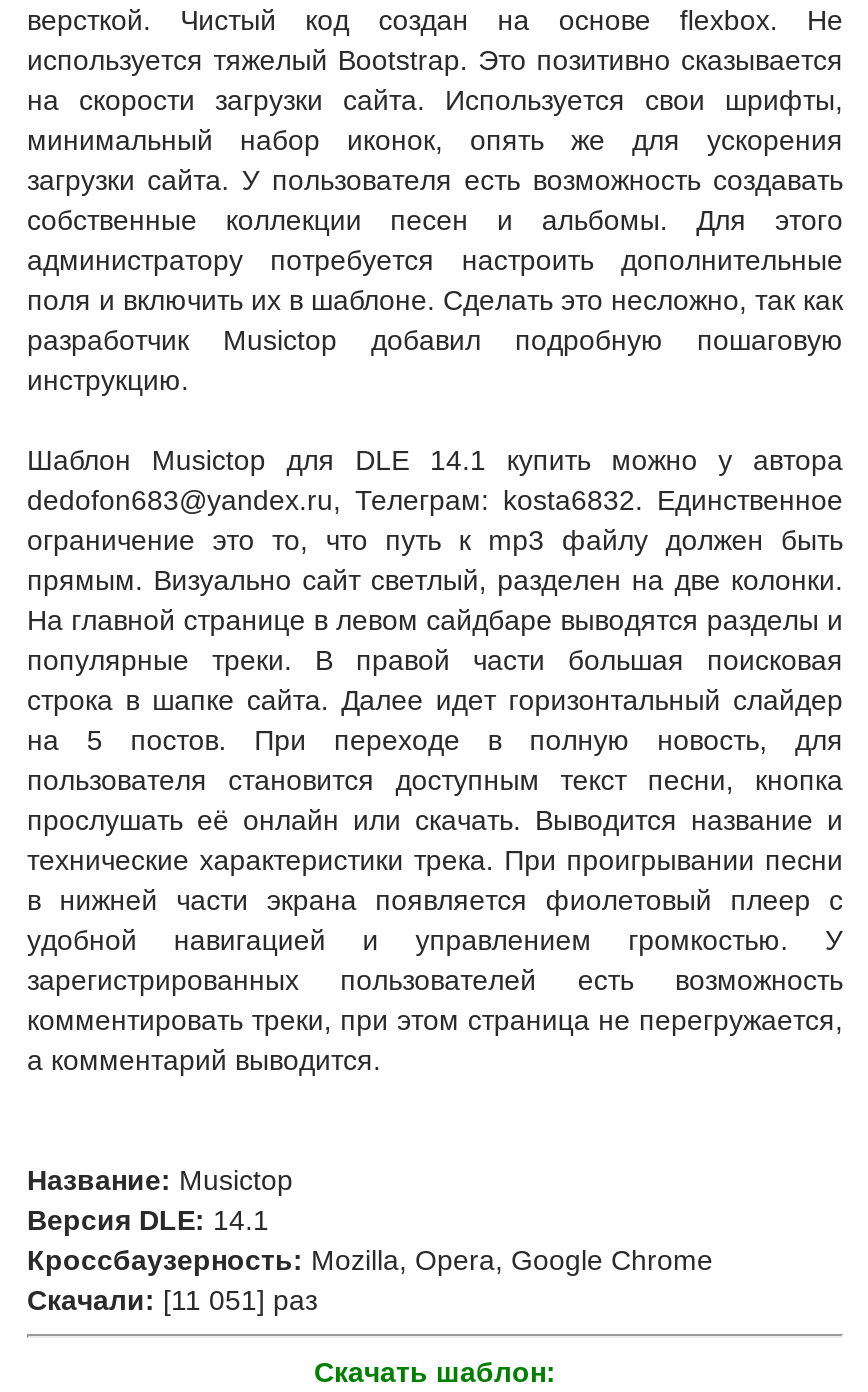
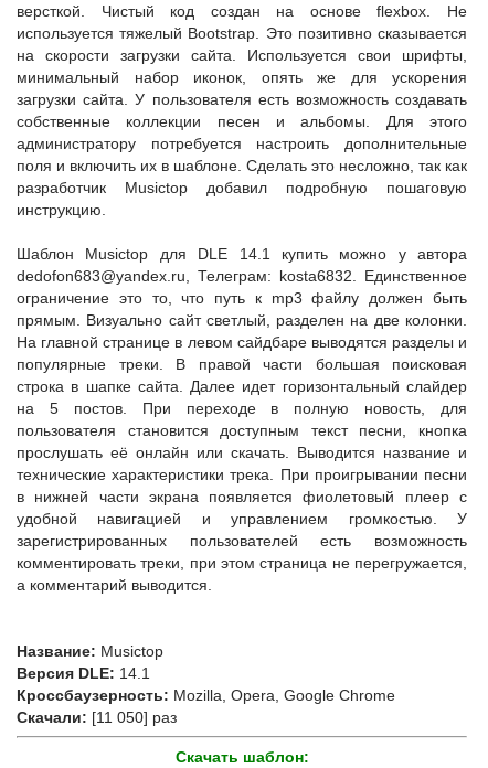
- Скачали: [11 051] раз
+ Скачали: [11 050] раз
